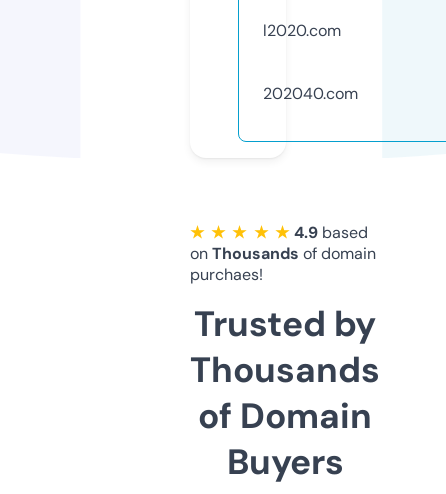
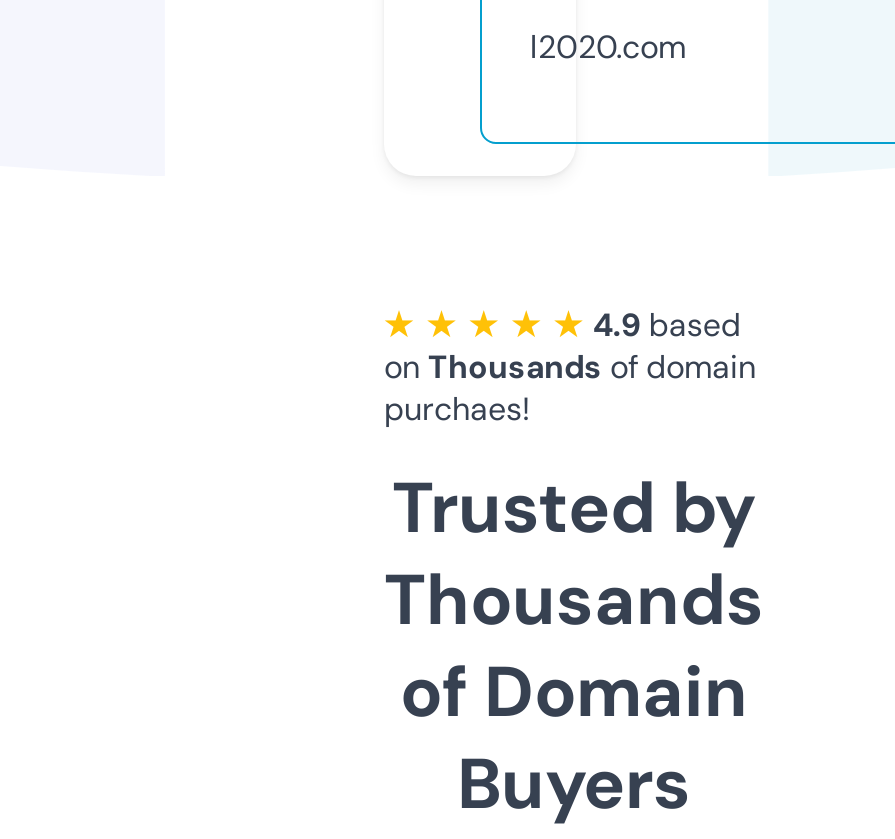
- 202040.com
